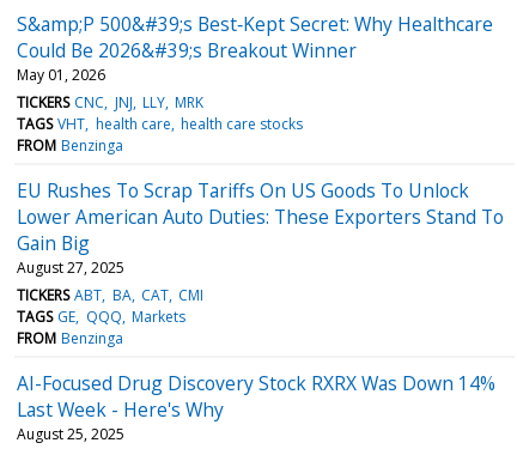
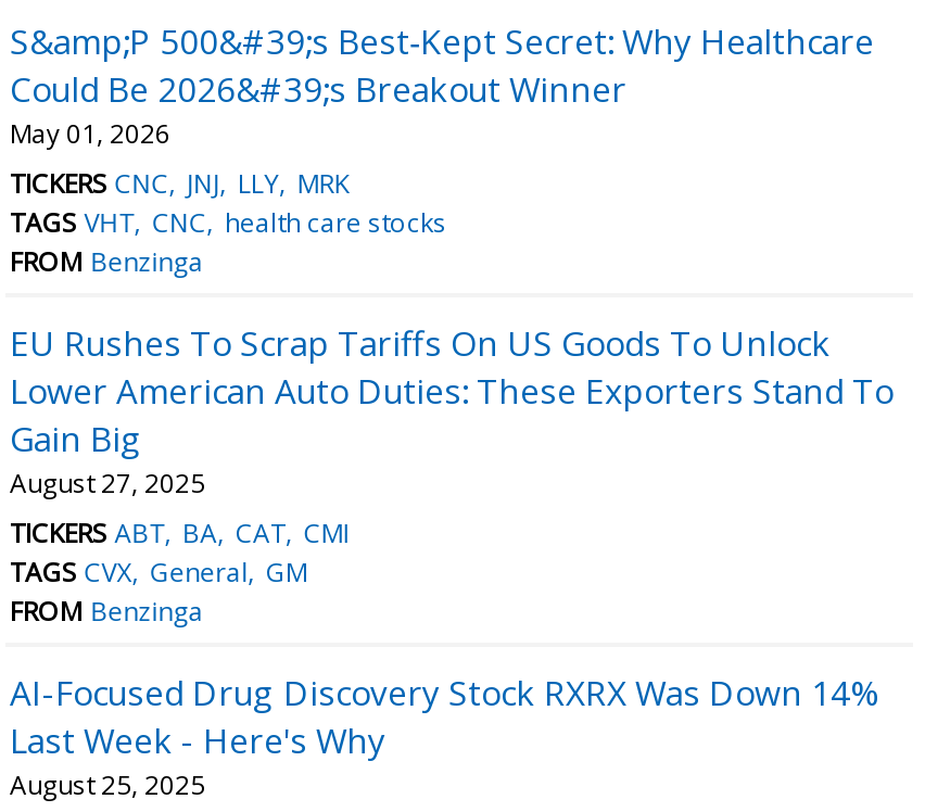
- TAGS VHT health care health care stocks
+ TAGS VHT CNC health care stocks

- TAGS GE QQQ Markets
+ TAGS CVX General GM
